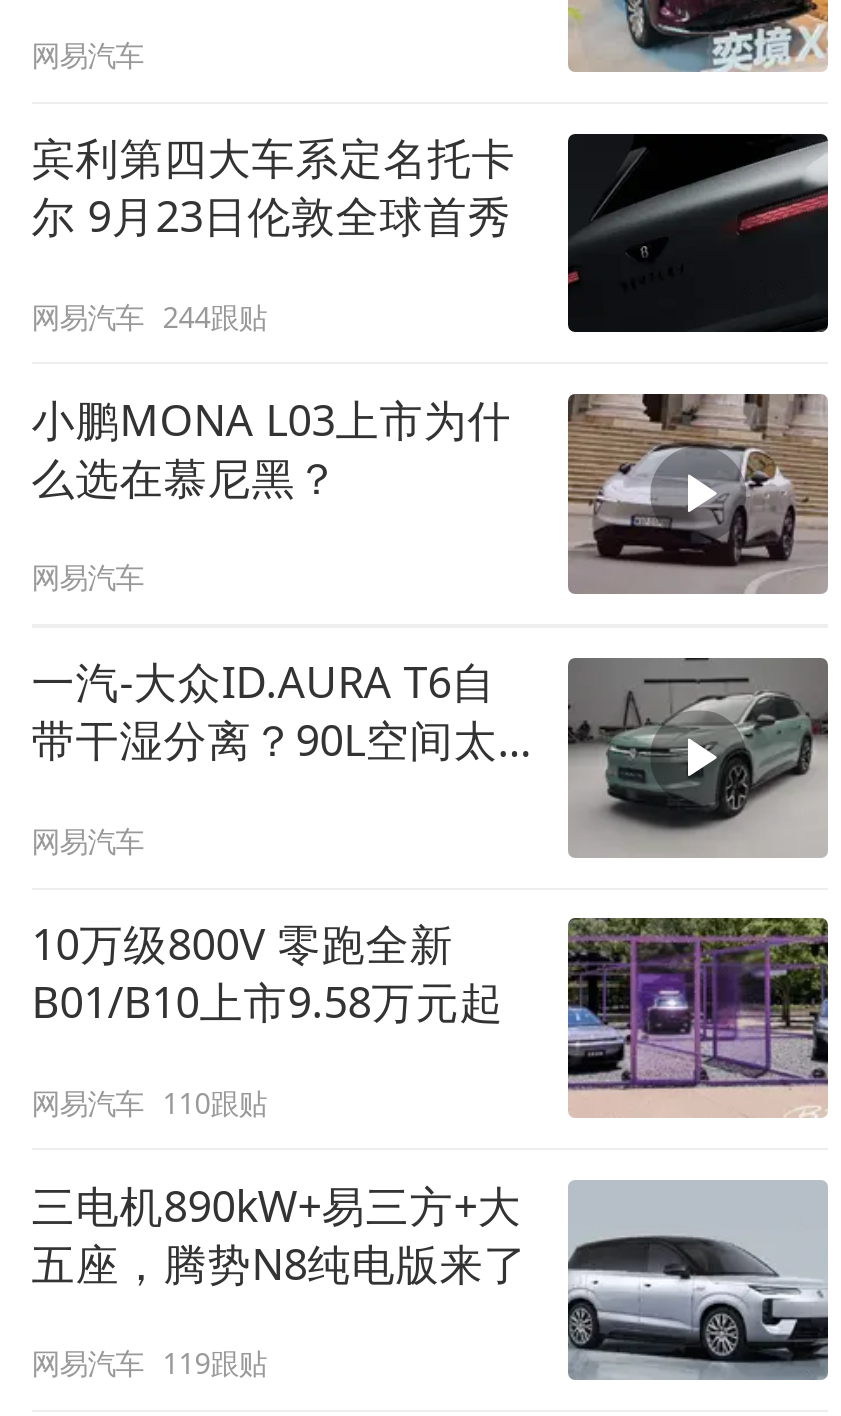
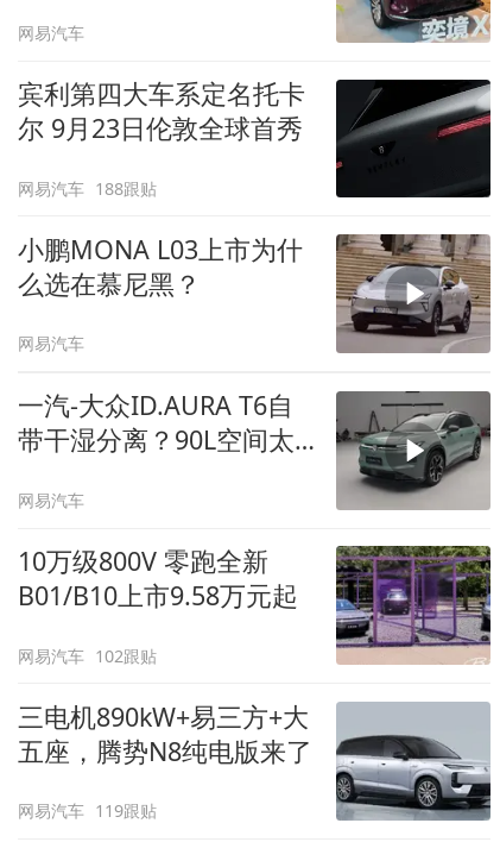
- 网易汽车 244跟贴
+ 网易汽车 188跟贴

- 网易汽车 110跟贴
+ 网易汽车 102跟贴
